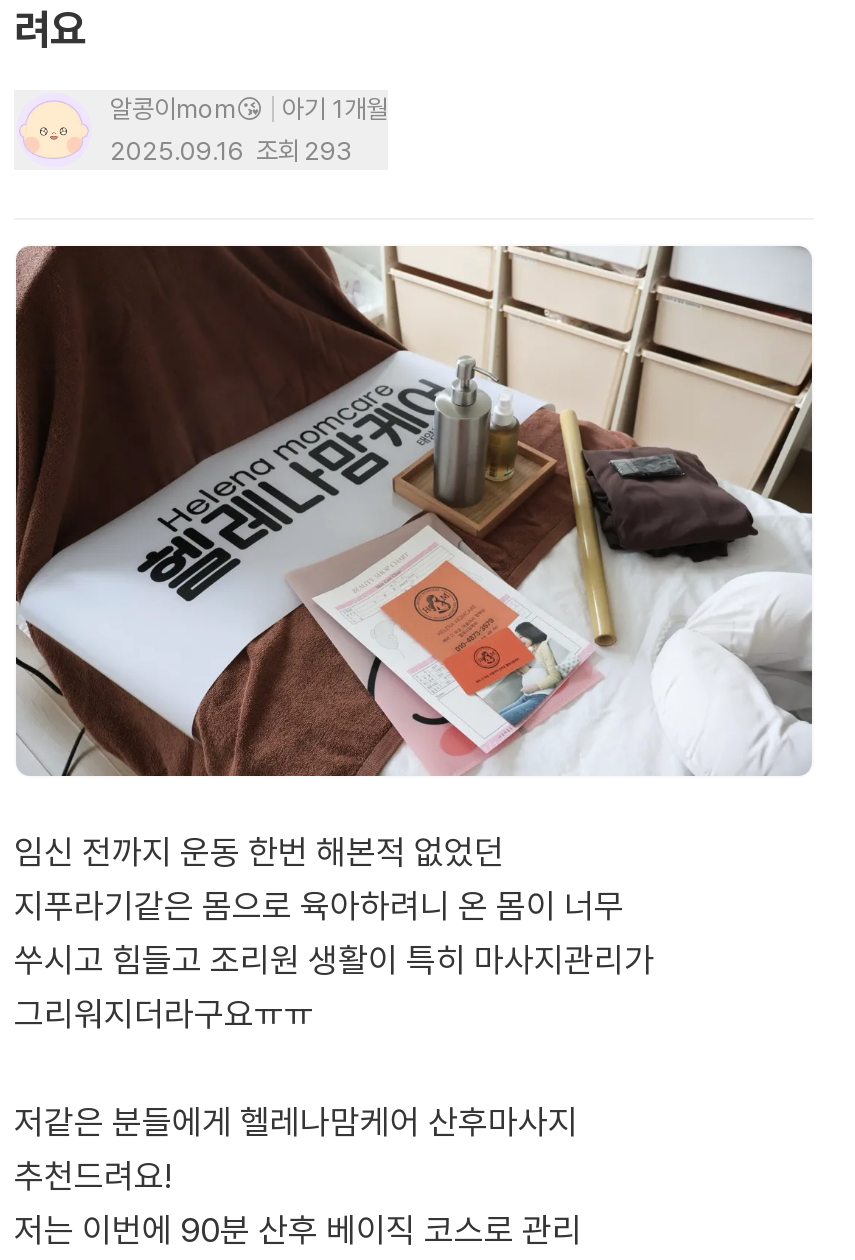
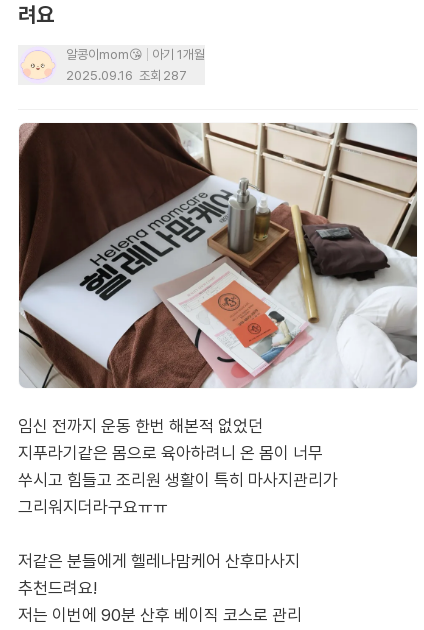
- 2025.09.16 조회 293
+ 2025.09.16 조회 287
